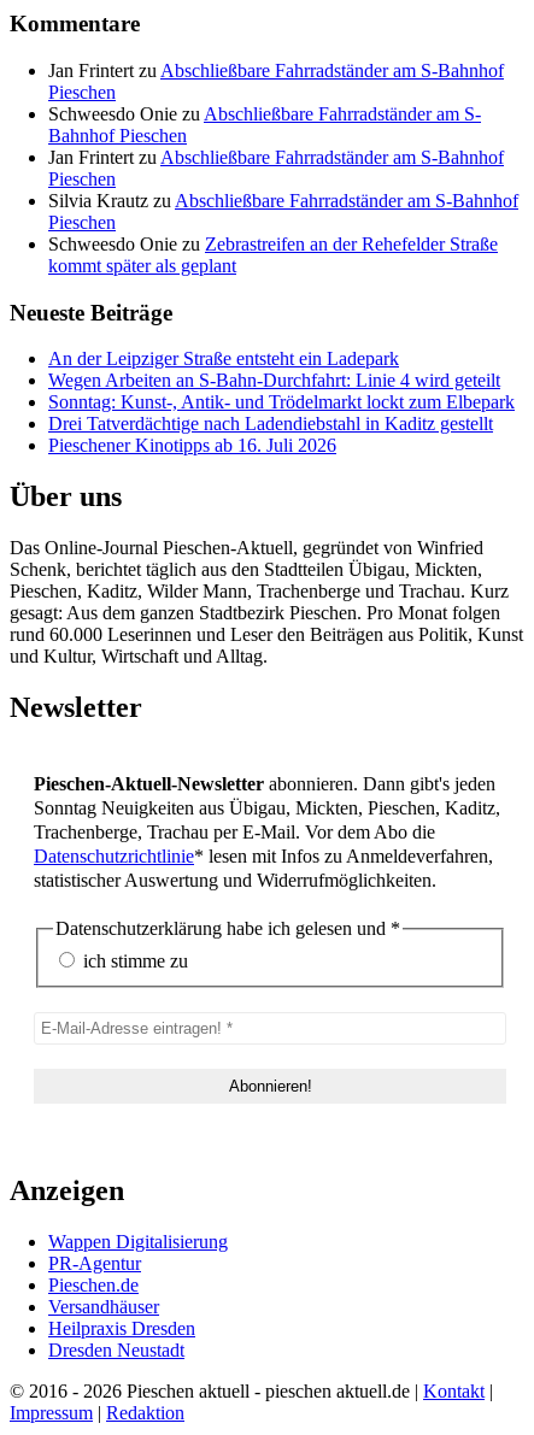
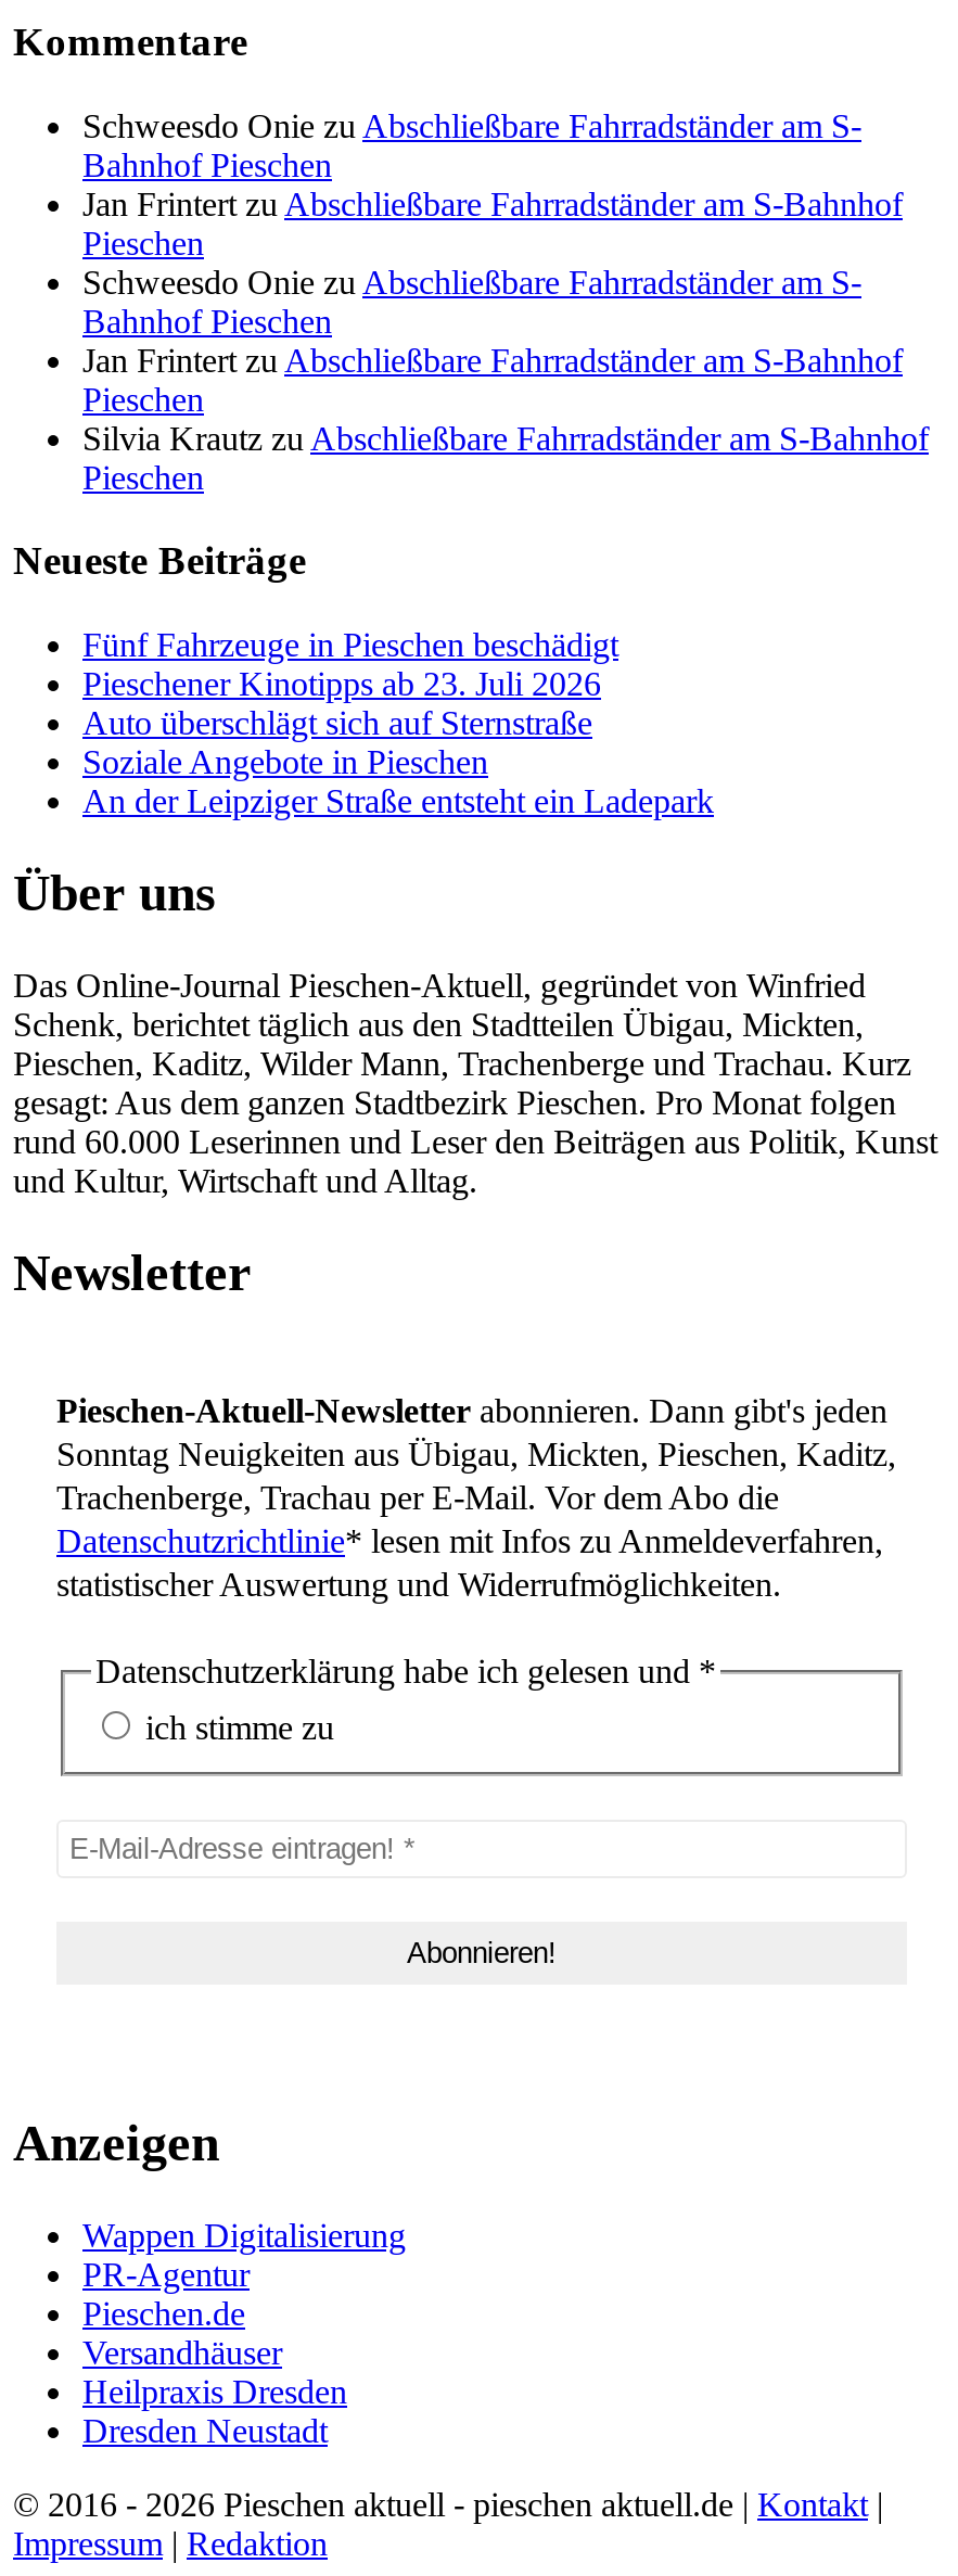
+ Schweesdo Onie zu Abschließbare Fahrradständer am S-
+ Bahnhof Pieschen

moved down: Jan Frintert zu Abschließbare Fahrradständer am S-Bahnhof | Pieschen | Schweesdo Onie zu Abschließbare Fahrradständer am S- | Bahnhof Pieschen | Jan Frintert zu Abschließbare Fahrradständer am S-Bahnhof | Pieschen | Silvia Krautz zu Abschließbare Fahrradständer am S-Bahnhof | Pieschen

- Schweesdo Onie zu Zebrastreifen an der Rehefelder Straße
- kommt später als geplant

+ Fünf Fahrzeuge in Pieschen beschädigt
+ Pieschener Kinotipps ab 23. Juli 2026
+ Auto überschlägt sich auf Sternstraße
+ Soziale Angebote in Pieschen

moved down: An der Leipziger Straße entsteht ein Ladepark

- Wegen Arbeiten an S-Bahn-Durchfahrt: Linie 4 wird geteilt
- Sonntag: Kunst-, Antik- und Trödelmarkt lockt zum Elbepark
- Drei Tatverdächtige nach Ladendiebstahl in Kaditz gestellt
- Pieschener Kinotipps ab 16. Juli 2026
